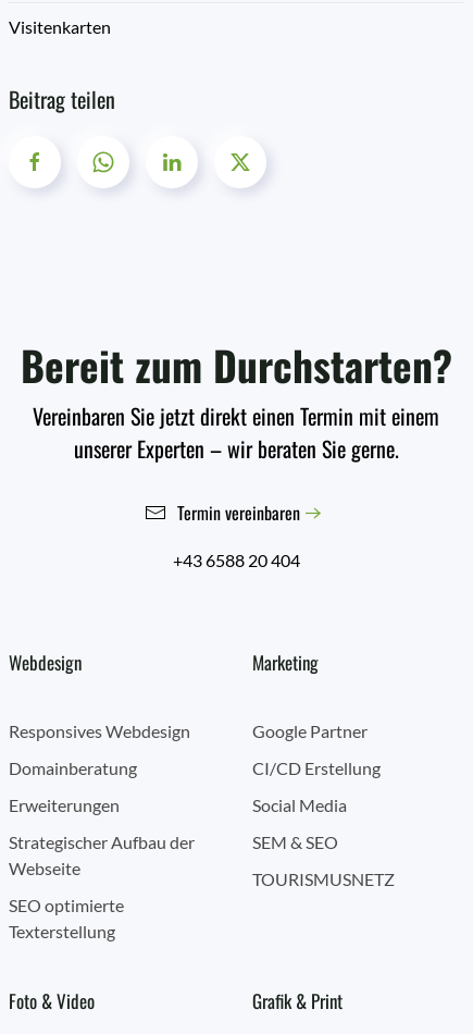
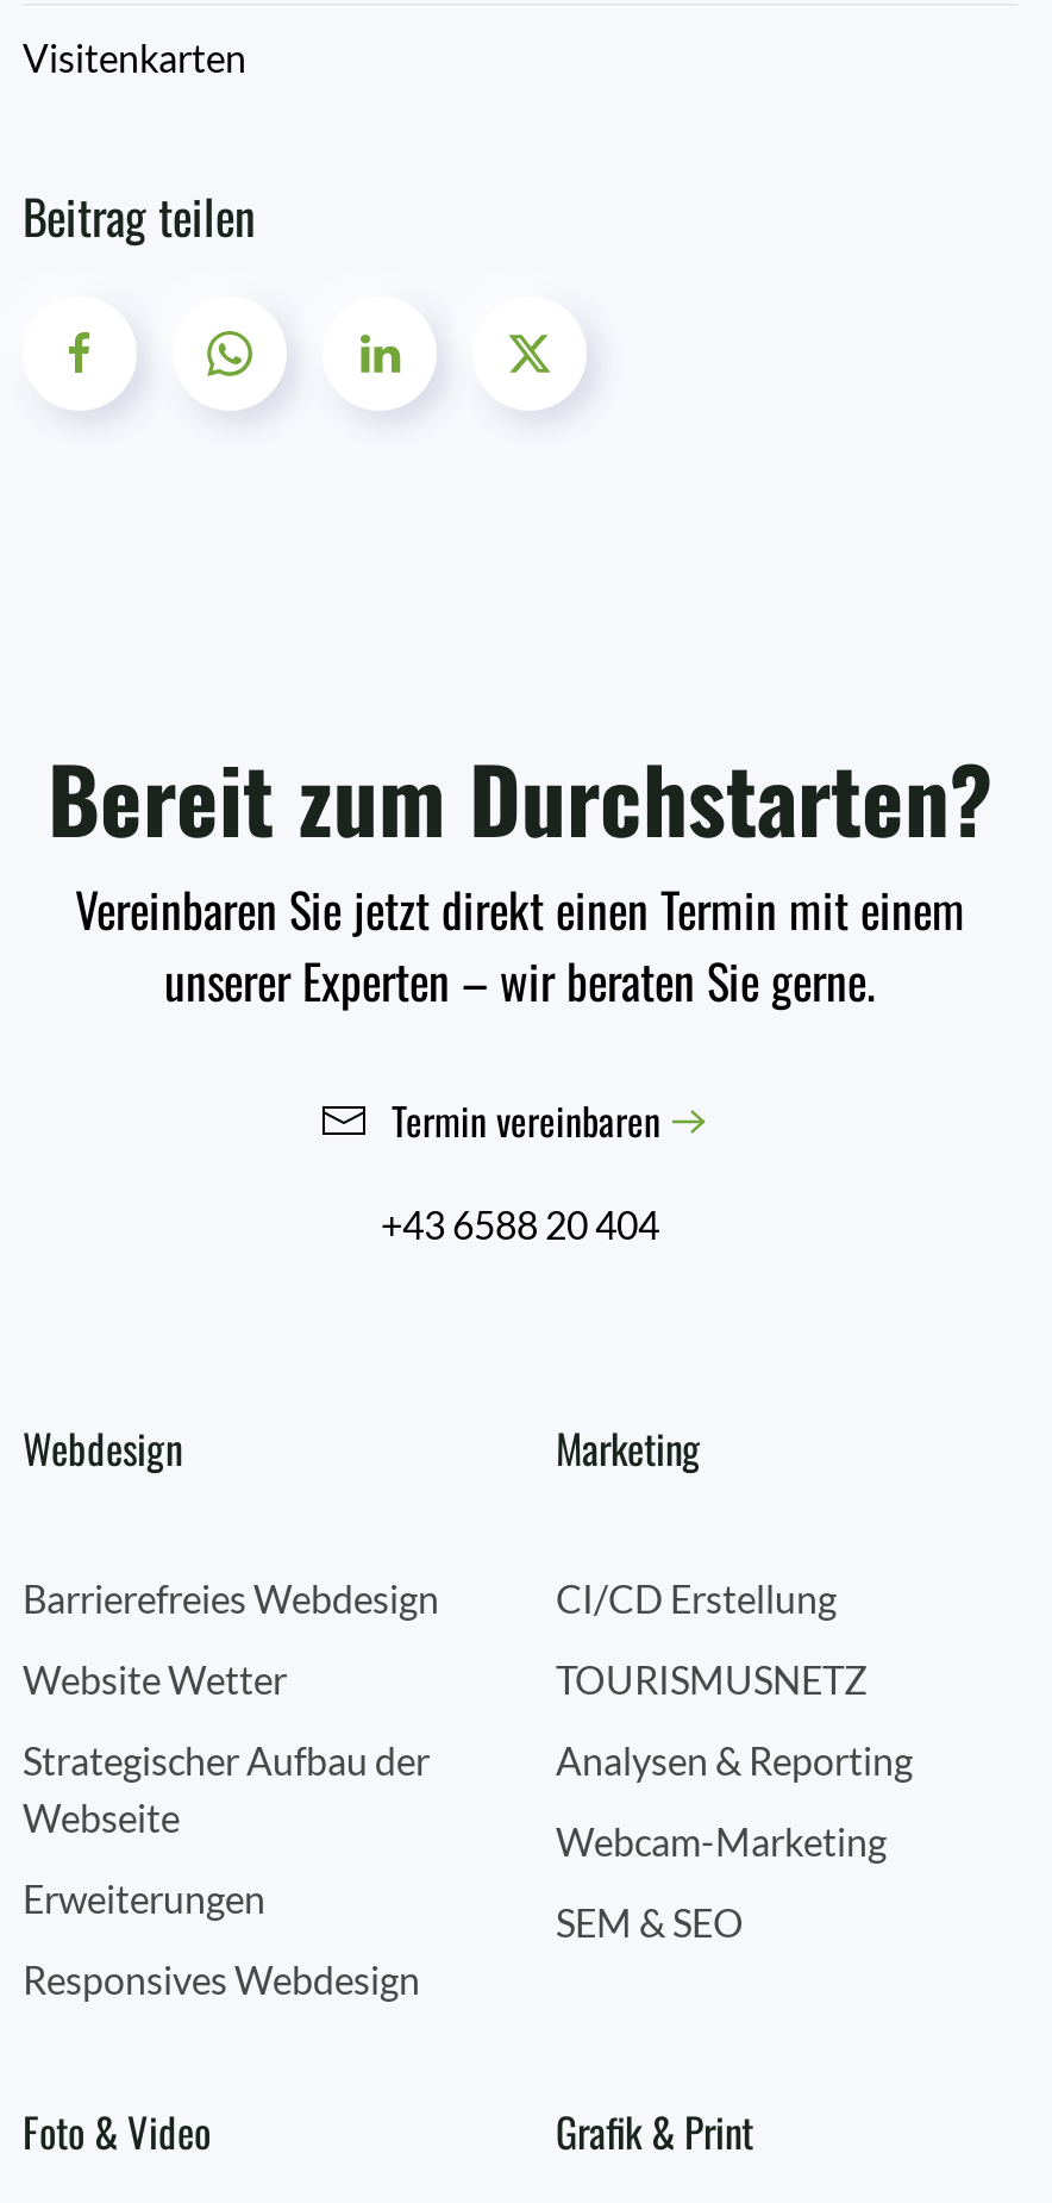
moved down: Responsives Webdesign

- Google Partner

- Domainberatung
+ Barrierefreies Webdesign
+ Website Wetter

moved down: Erweiterungen

- Social Media
+ Analysen & Reporting
+ Webcam-Marketing

moved down: SEM & SEO

moved up: TOURISMUSNETZ

- SEO optimierte
- Texterstellung
